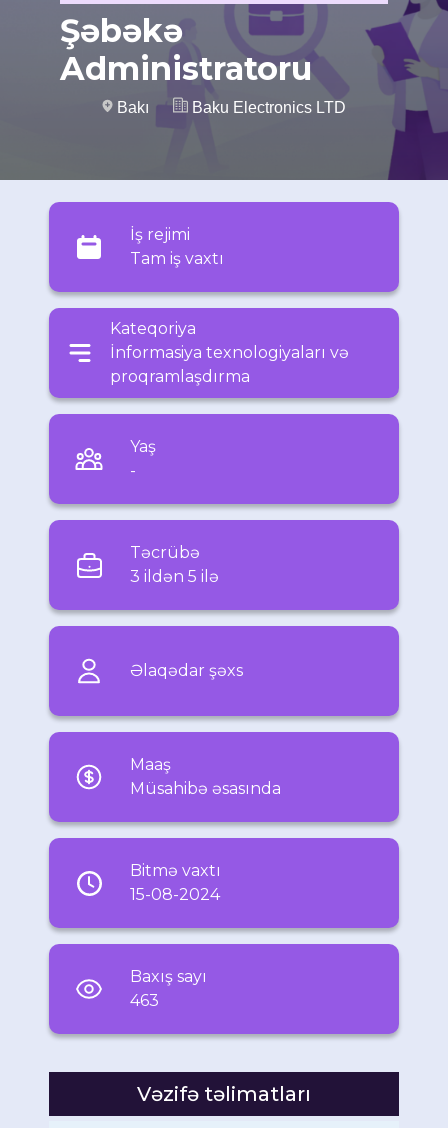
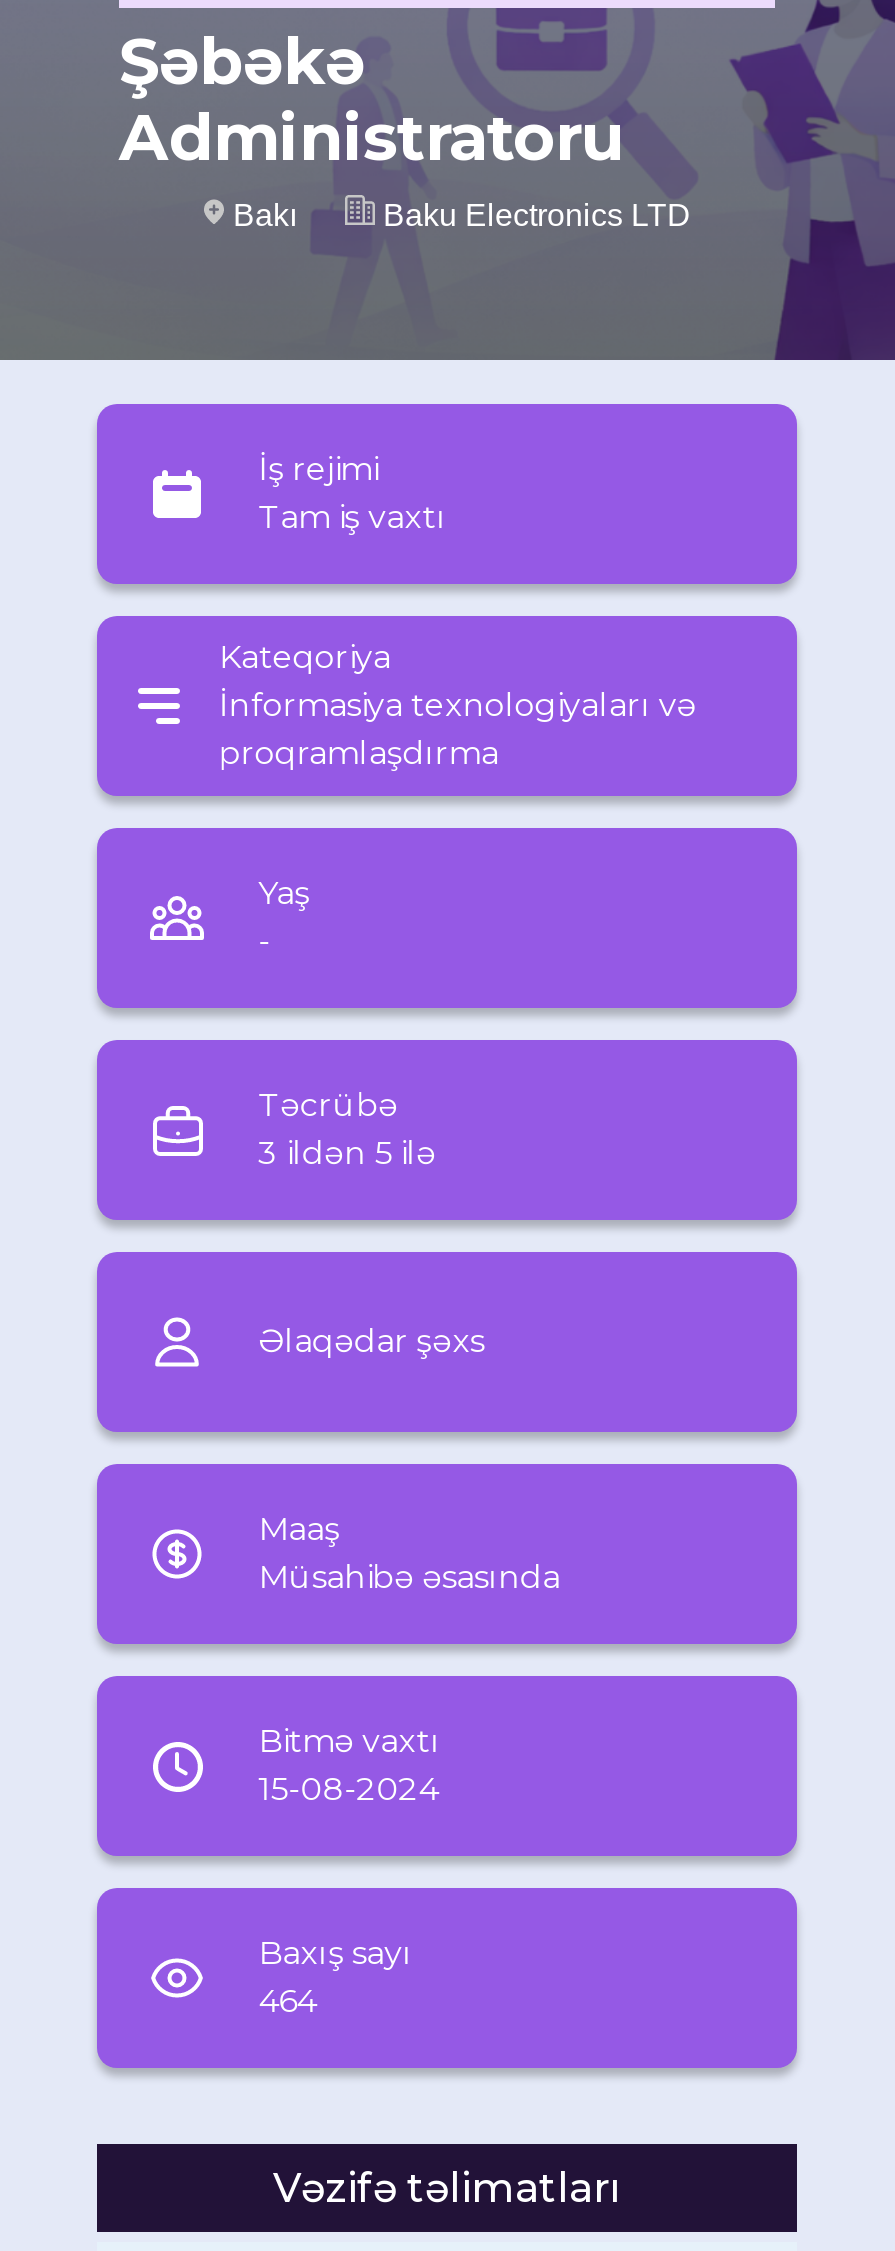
- 463
+ 464
